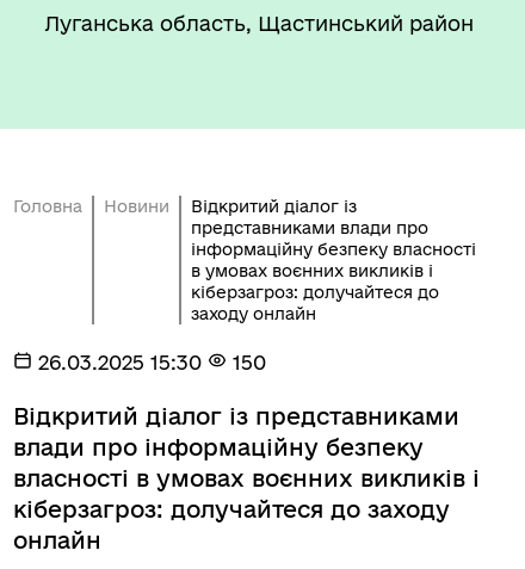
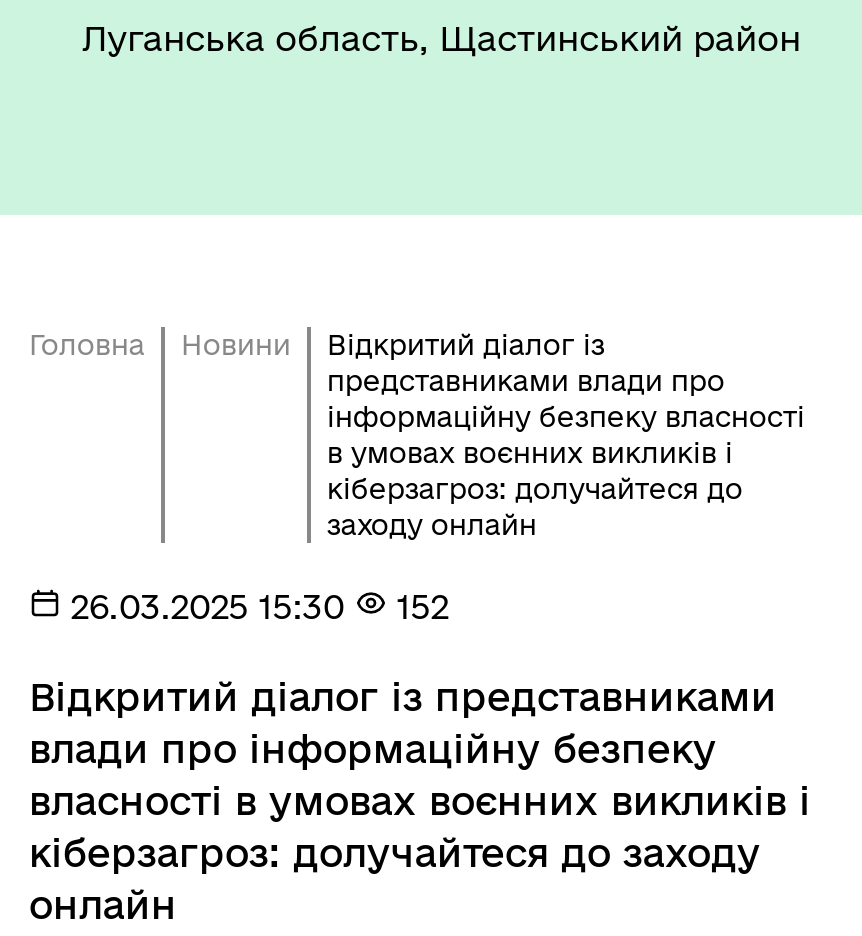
- 26.03.2025 15:30 150
+ 26.03.2025 15:30 152
